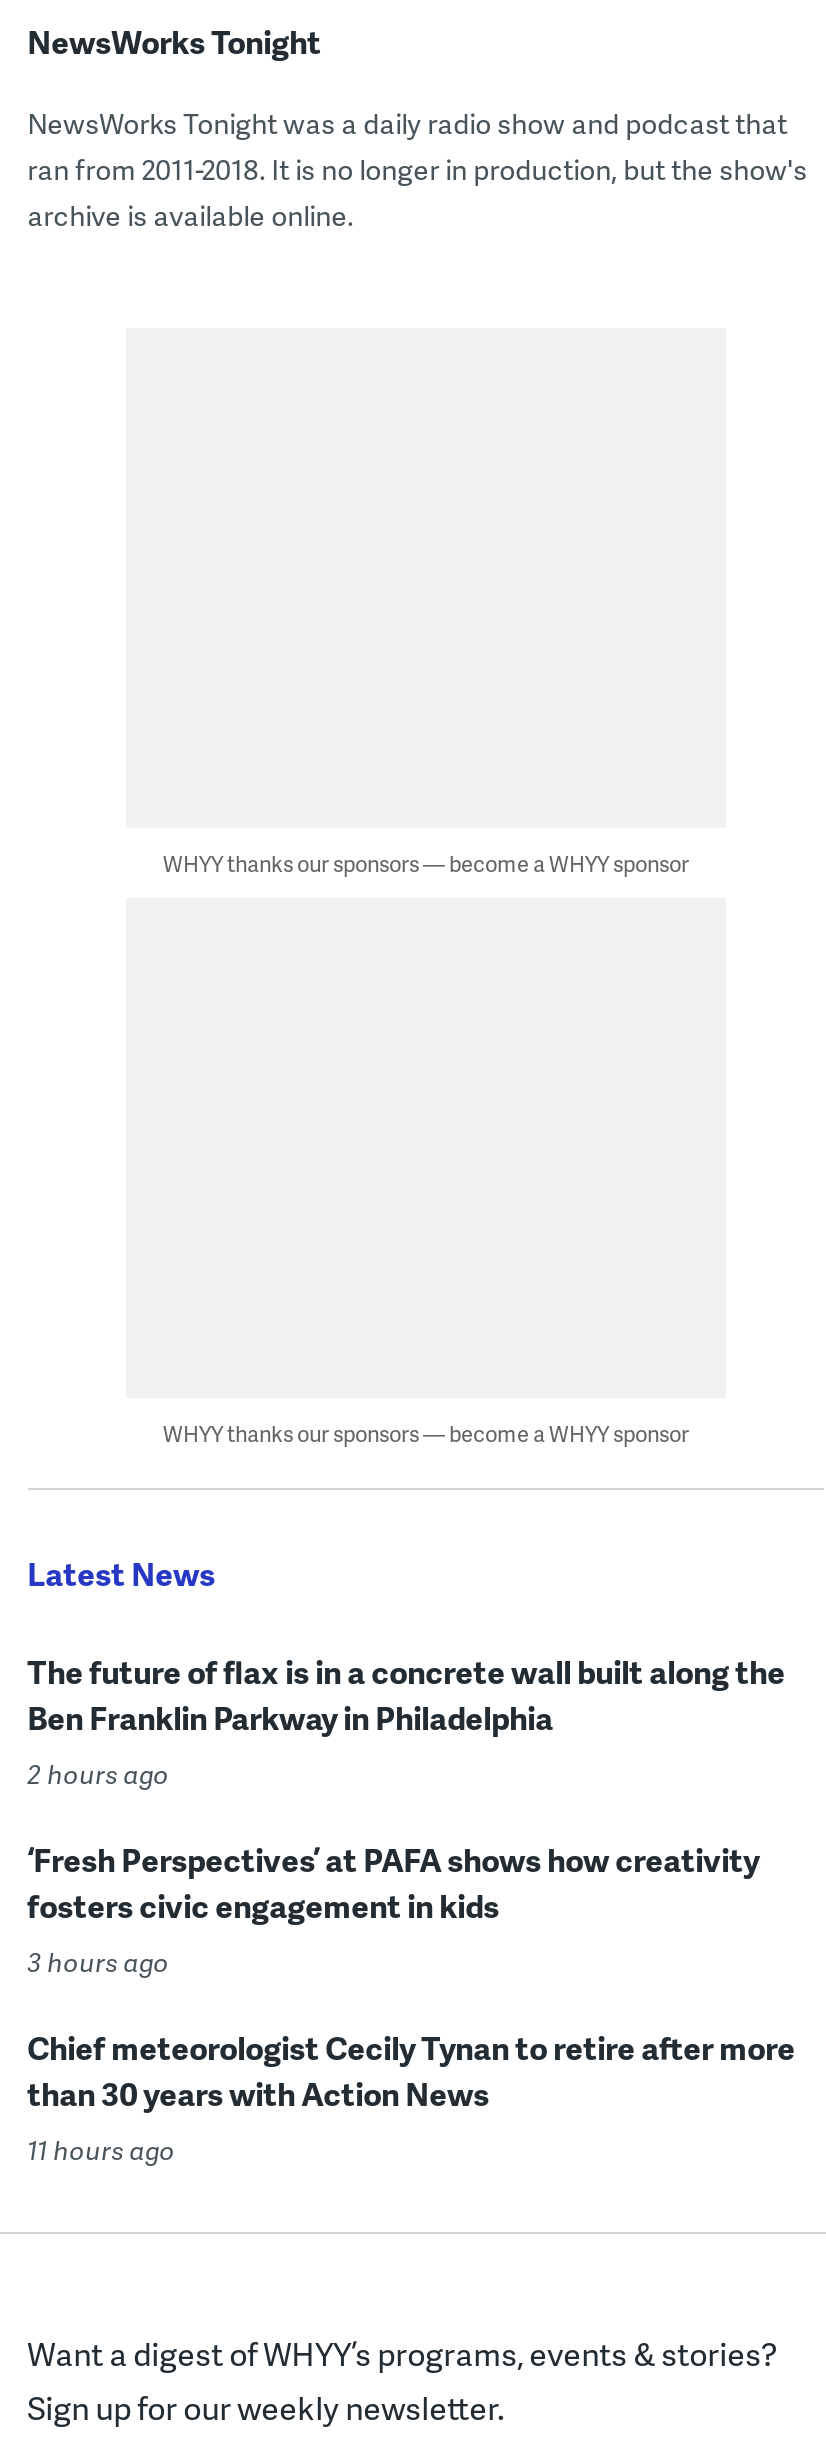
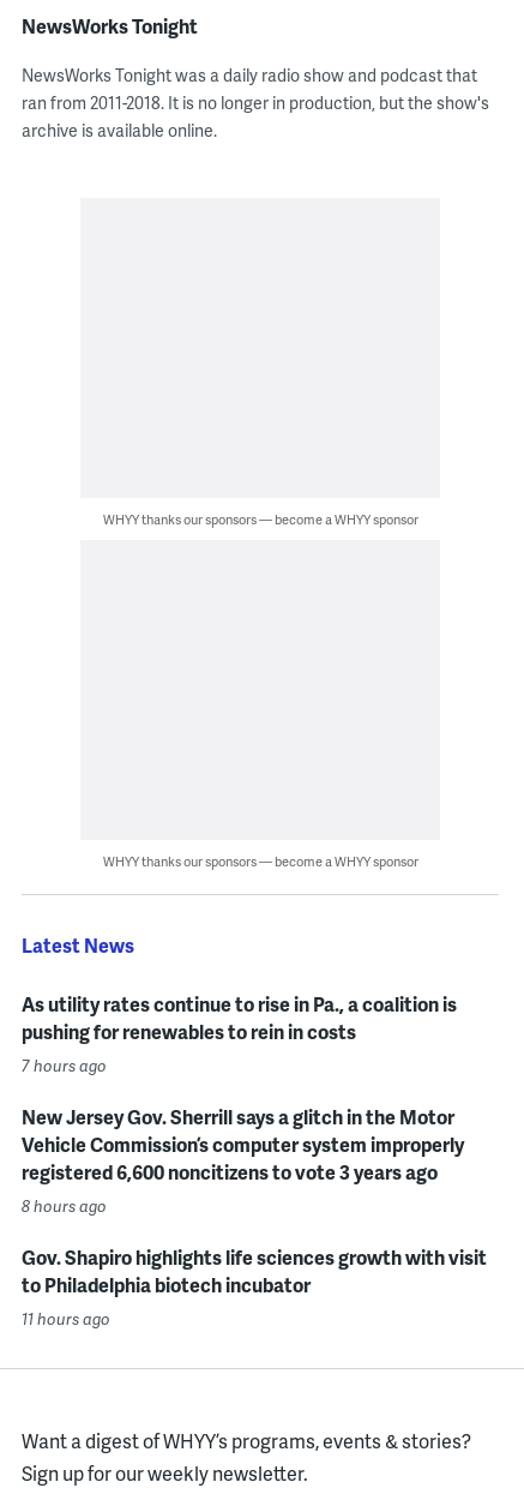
- The future of flax is in a concrete wall built along the
- Ben Franklin Parkway in Philadelphia
- 2 hours ago
+ As utility rates continue to rise in Pa., a coalition is
+ pushing for renewables to rein in costs
+ 7 hours ago

- ‘Fresh Perspectives’ at PAFA shows how creativity
- fosters civic engagement in kids
- 3 hours ago
+ New Jersey Gov. Sherrill says a glitch in the Motor
+ Vehicle Commission’s computer system improperly
+ registered 6,600 noncitizens to vote 3 years ago
+ 8 hours ago

- Chief meteorologist Cecily Tynan to retire after more
- than 30 years with Action News
+ Gov. Shapiro highlights life sciences growth with visit
+ to Philadelphia biotech incubator
